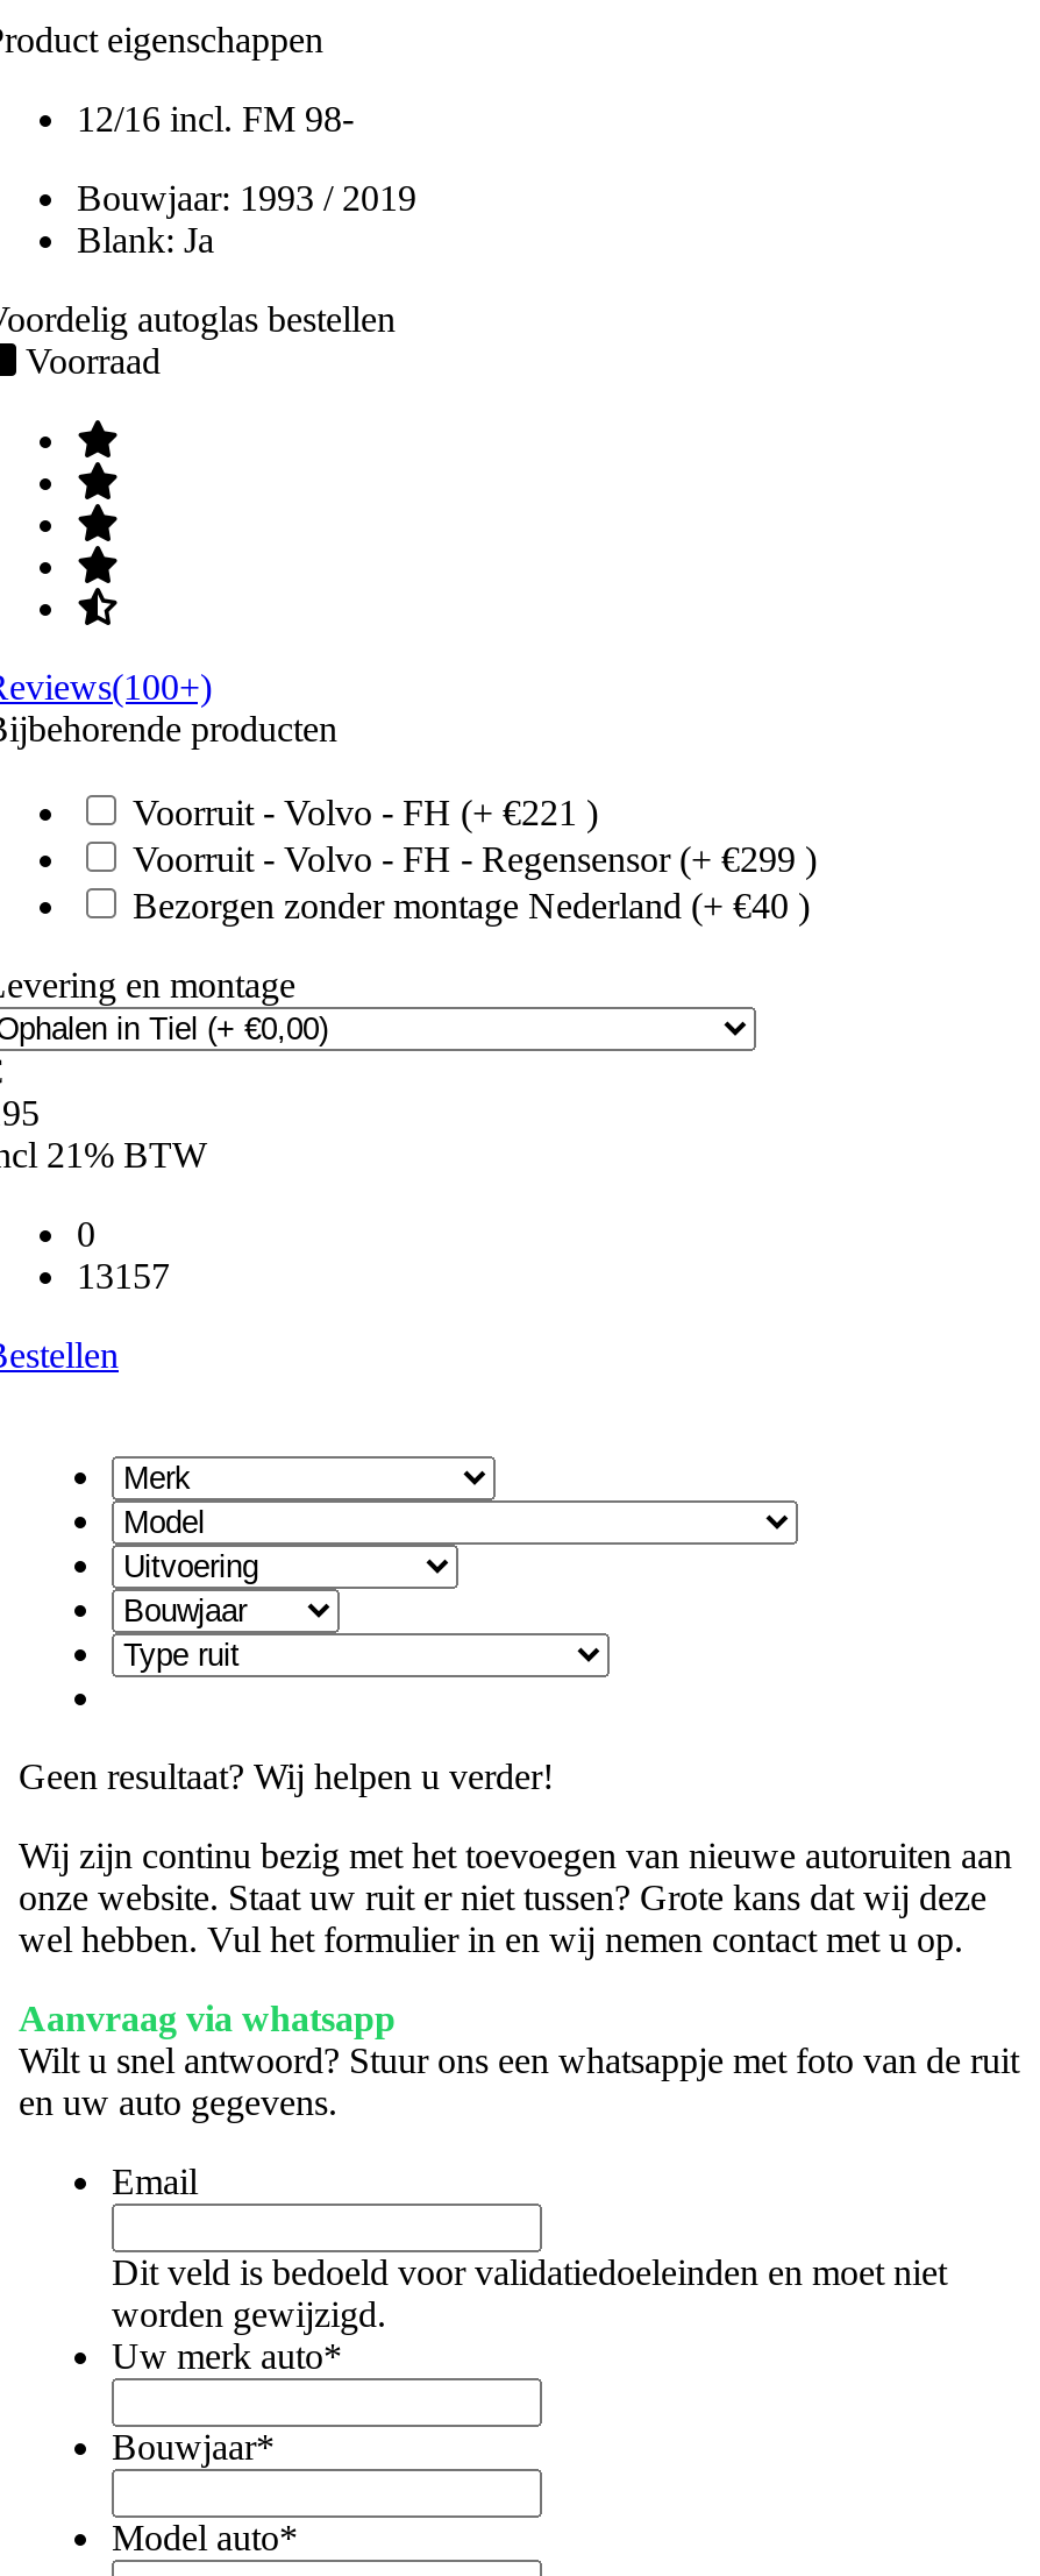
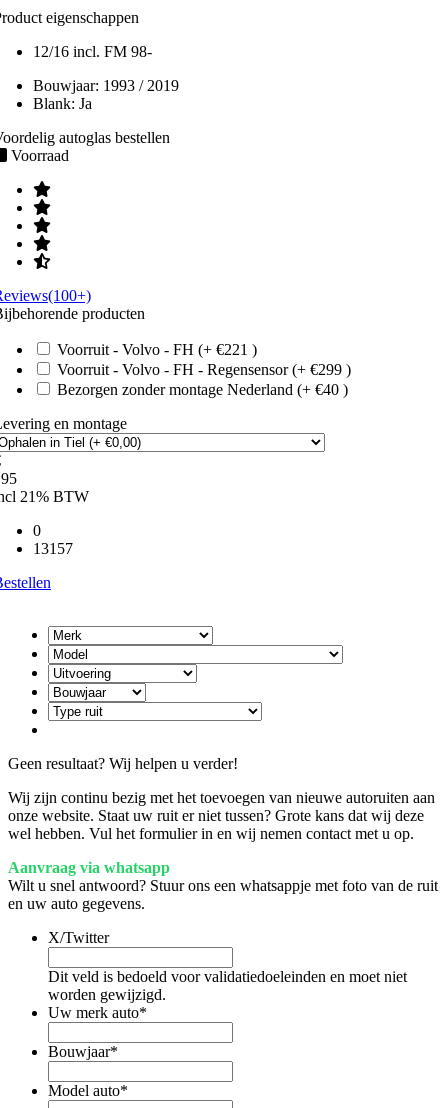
- Email
+ X/Twitter
